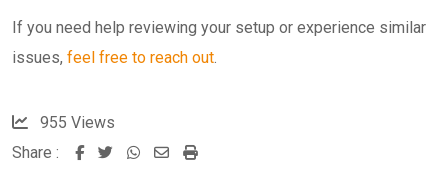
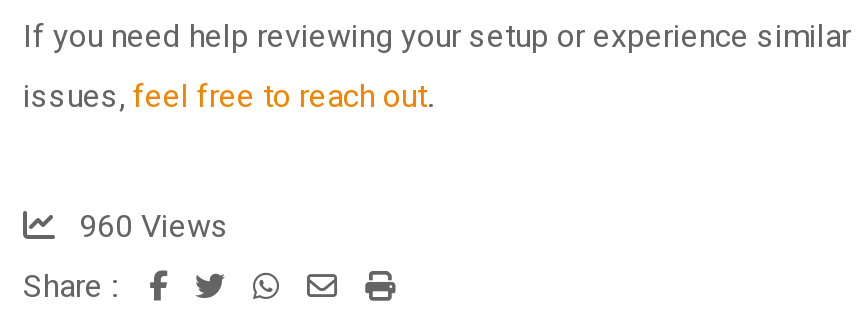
- 955 Views
+ 960 Views
